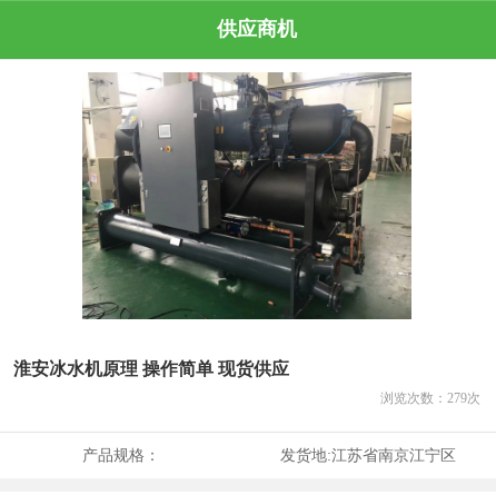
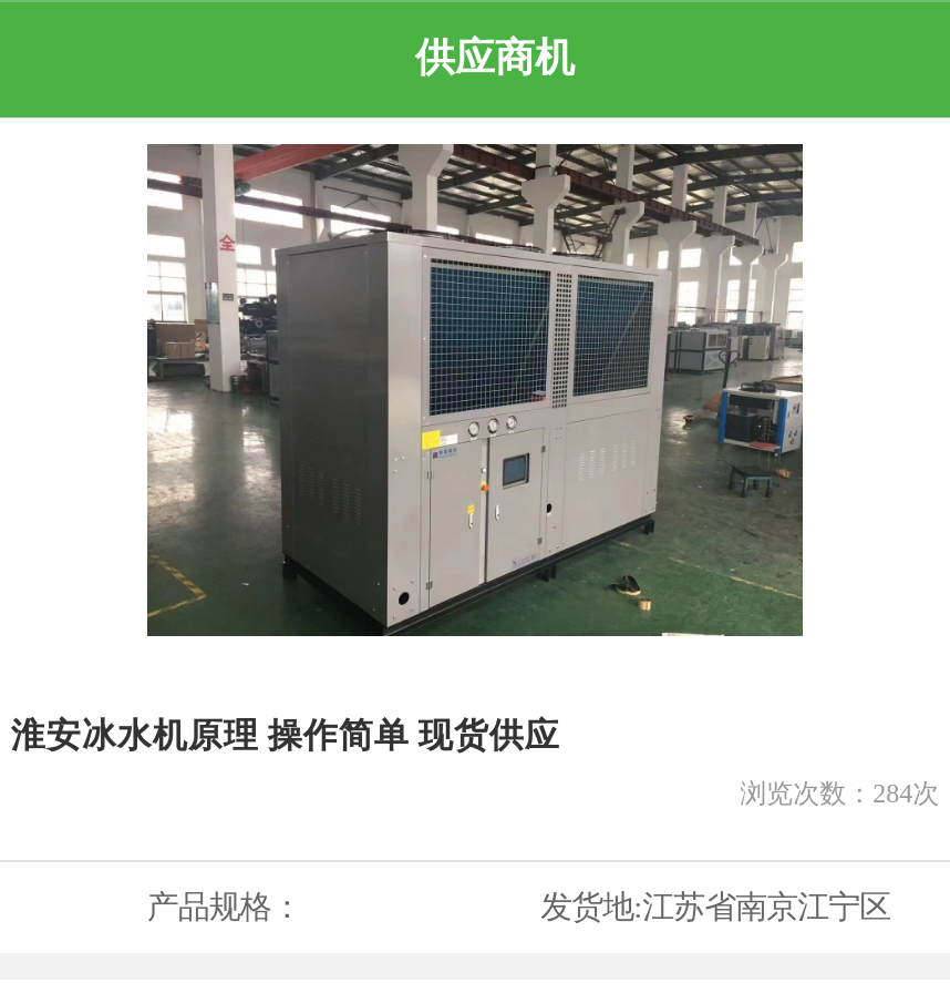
- [image]
+ [image]

- 浏览次数：279次
+ 浏览次数：284次
